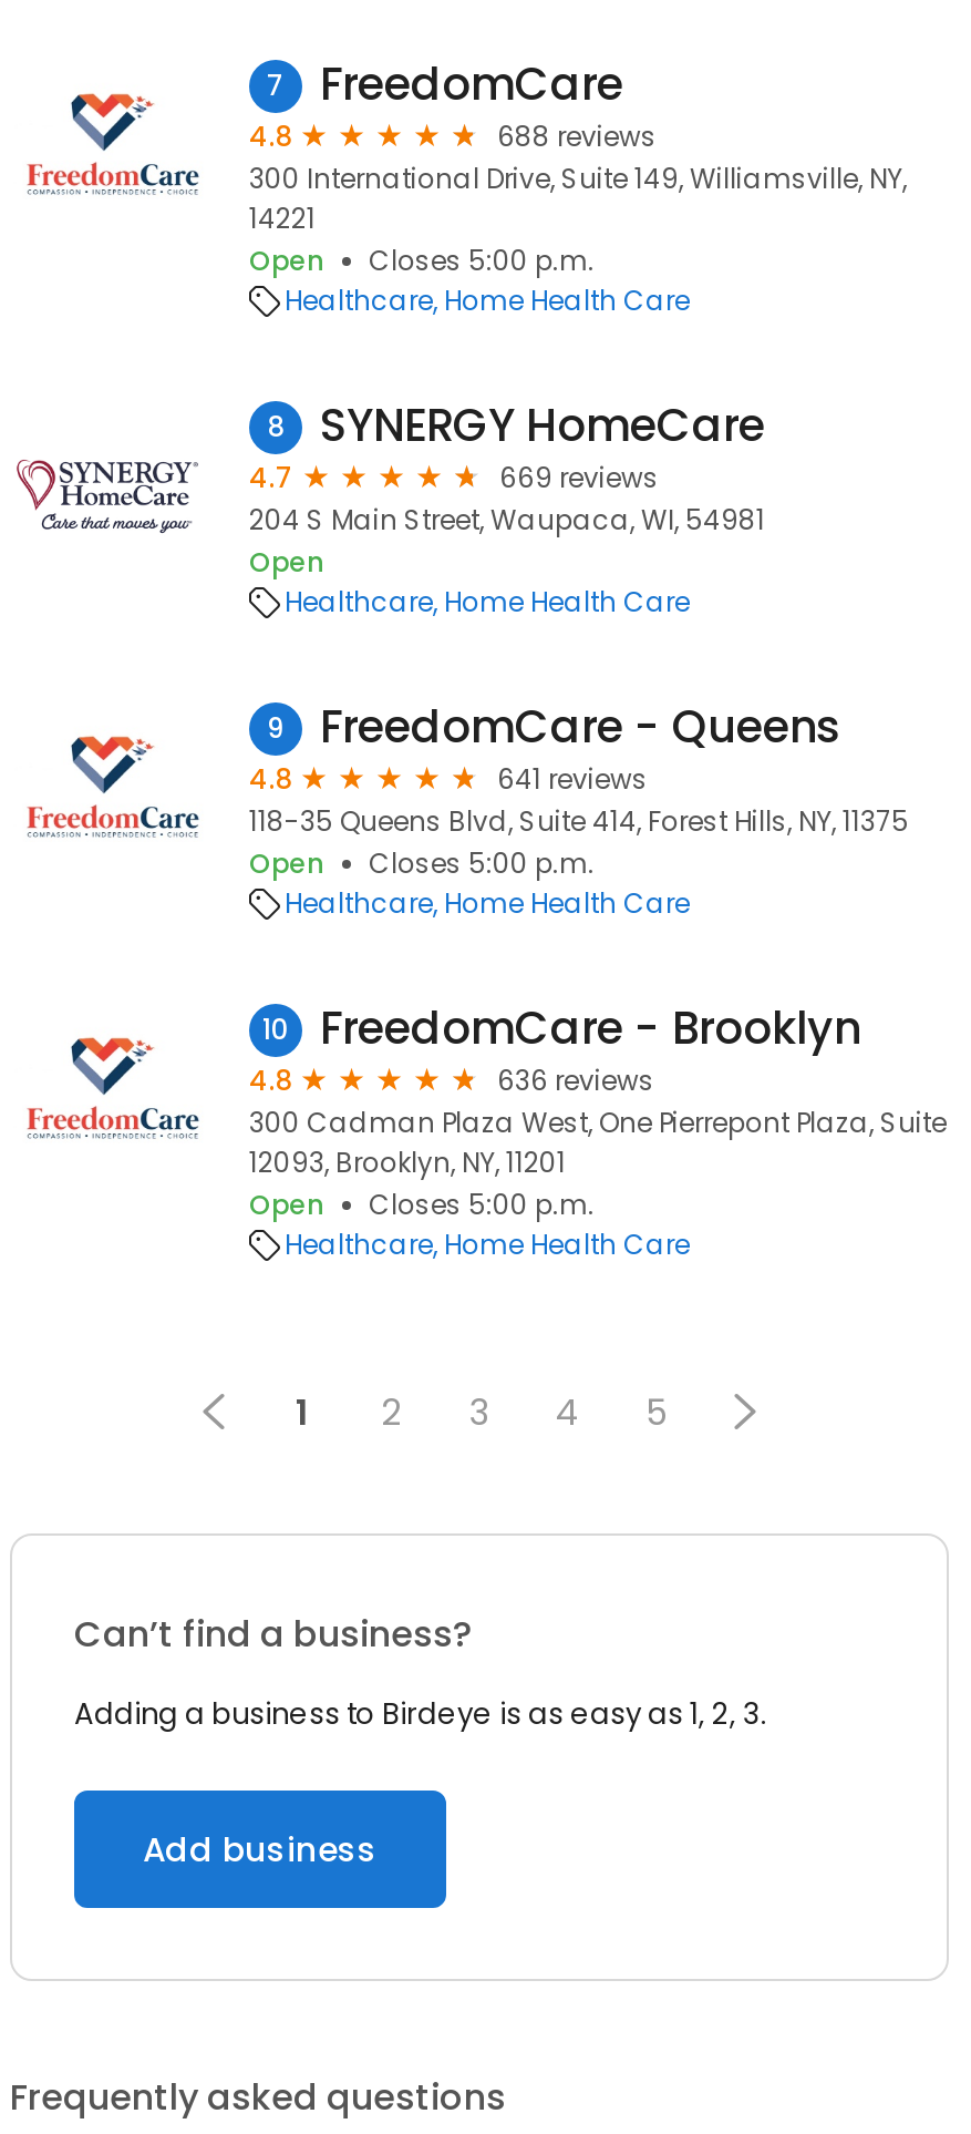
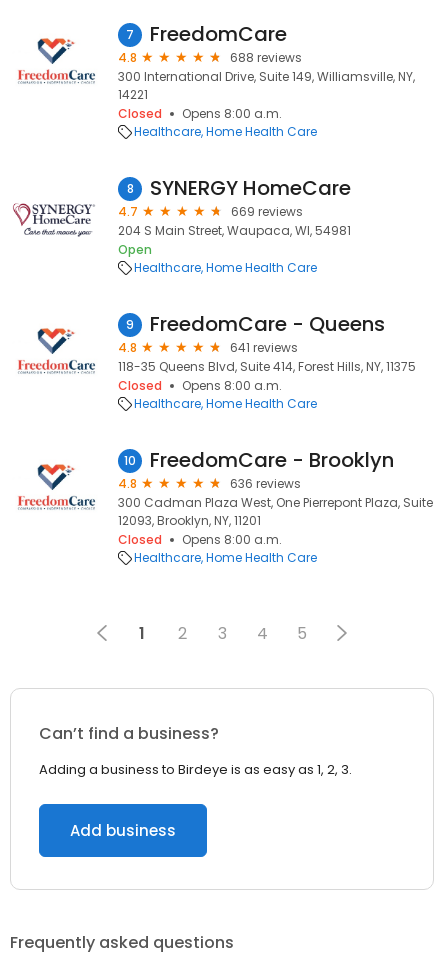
- Open
- Closes 5:00 p.m.
+ Closed
+ Opens 8:00 a.m.

- Open
- Closes 5:00 p.m.
+ Closed
+ Opens 8:00 a.m.

- Open
- Closes 5:00 p.m.
+ Closed
+ Opens 8:00 a.m.
